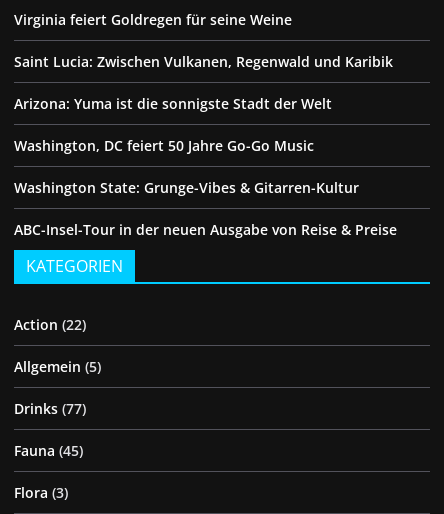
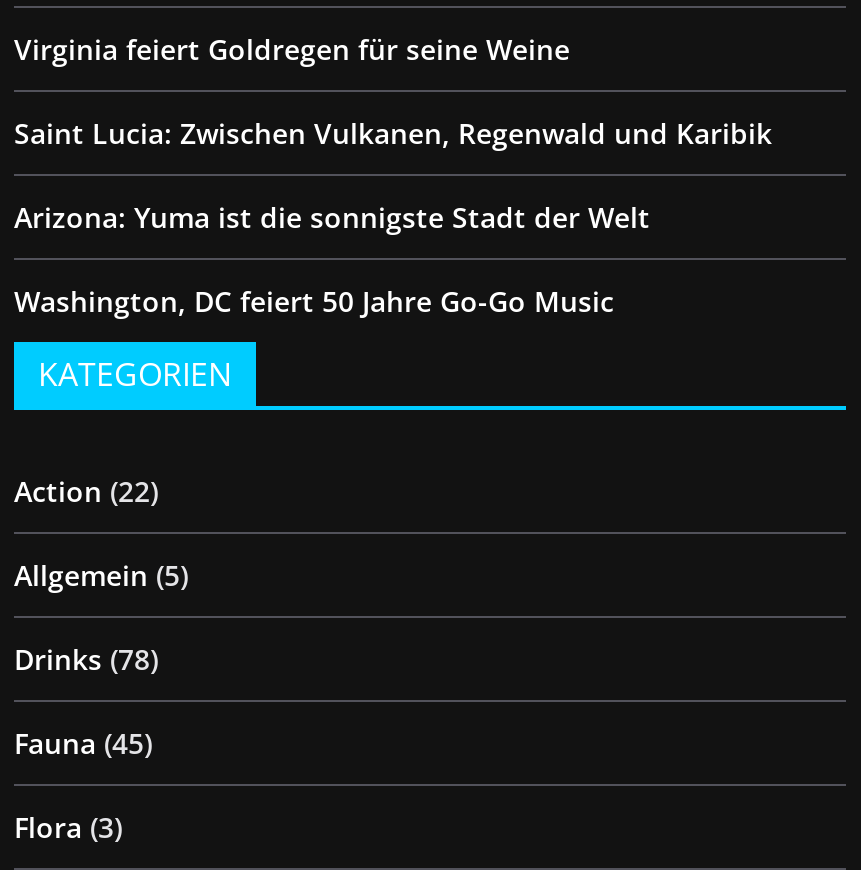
- Washington State: Grunge-Vibes & Gitarren-Kultur
- ABC-Insel-Tour in der neuen Ausgabe von Reise & Preise

- Drinks (77)
+ Drinks (78)
